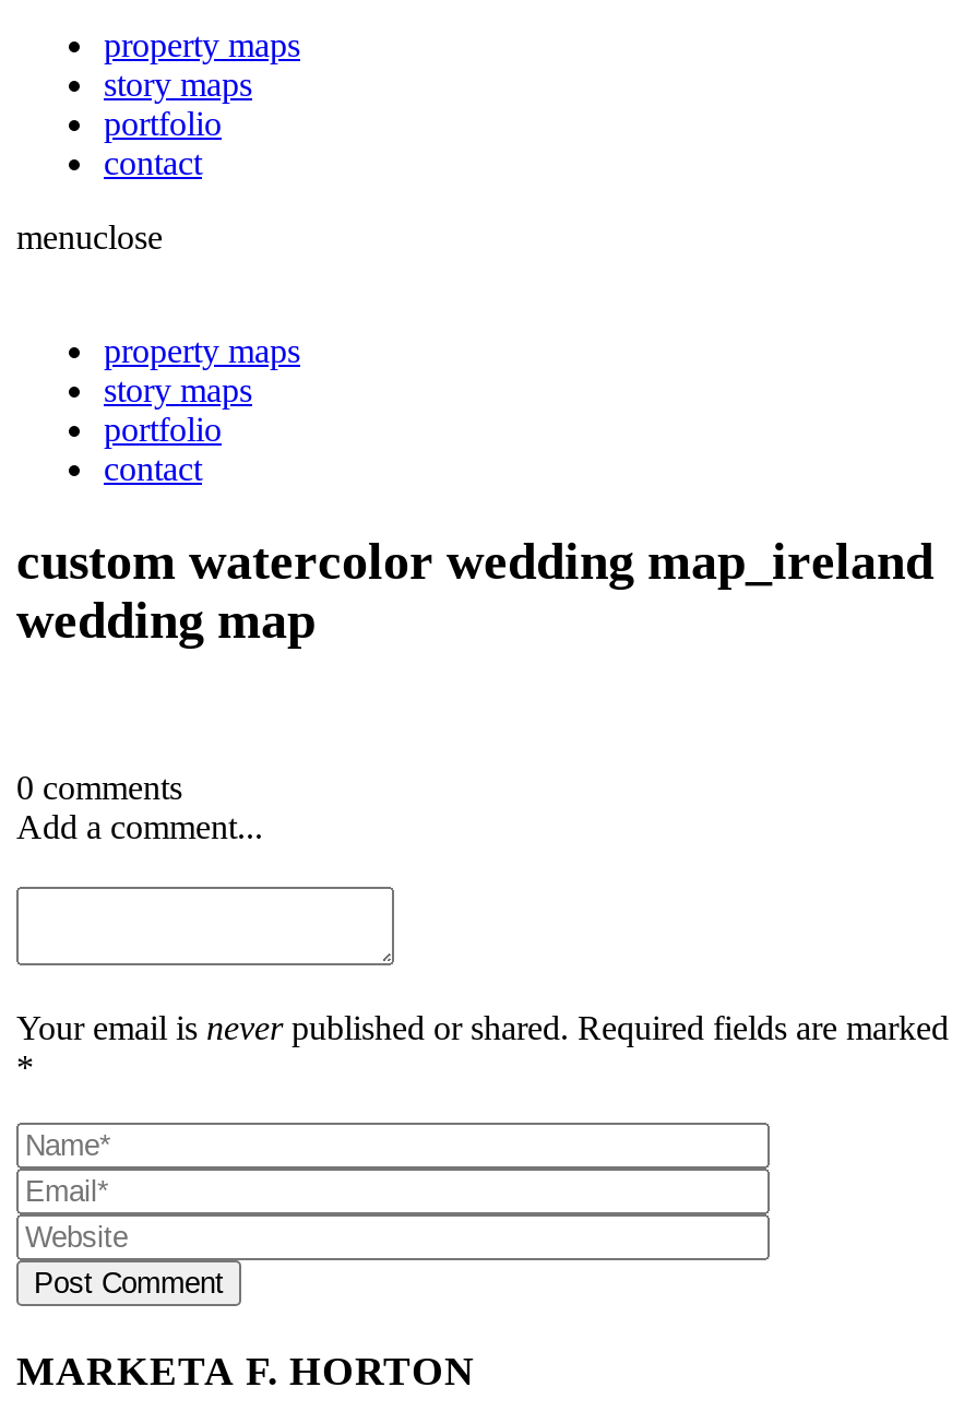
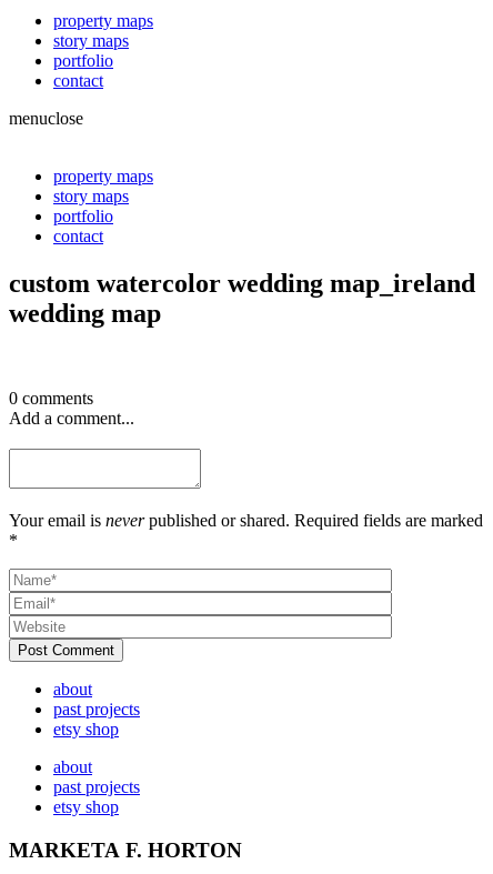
+ about
+ past projects
+ etsy shop
+ about
+ past projects
+ etsy shop
